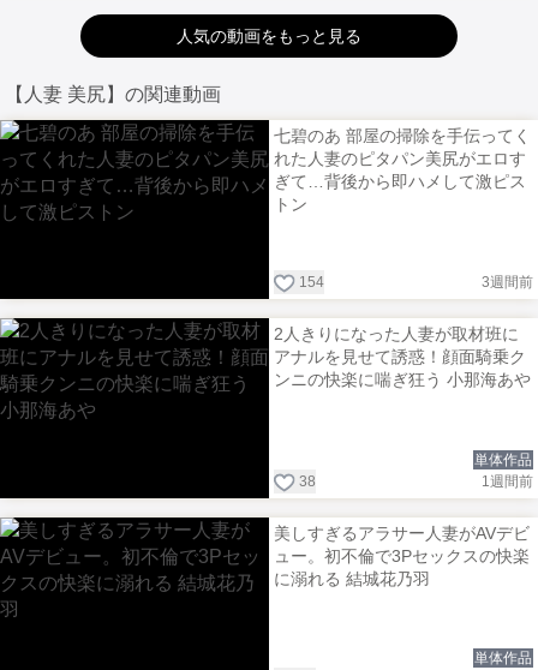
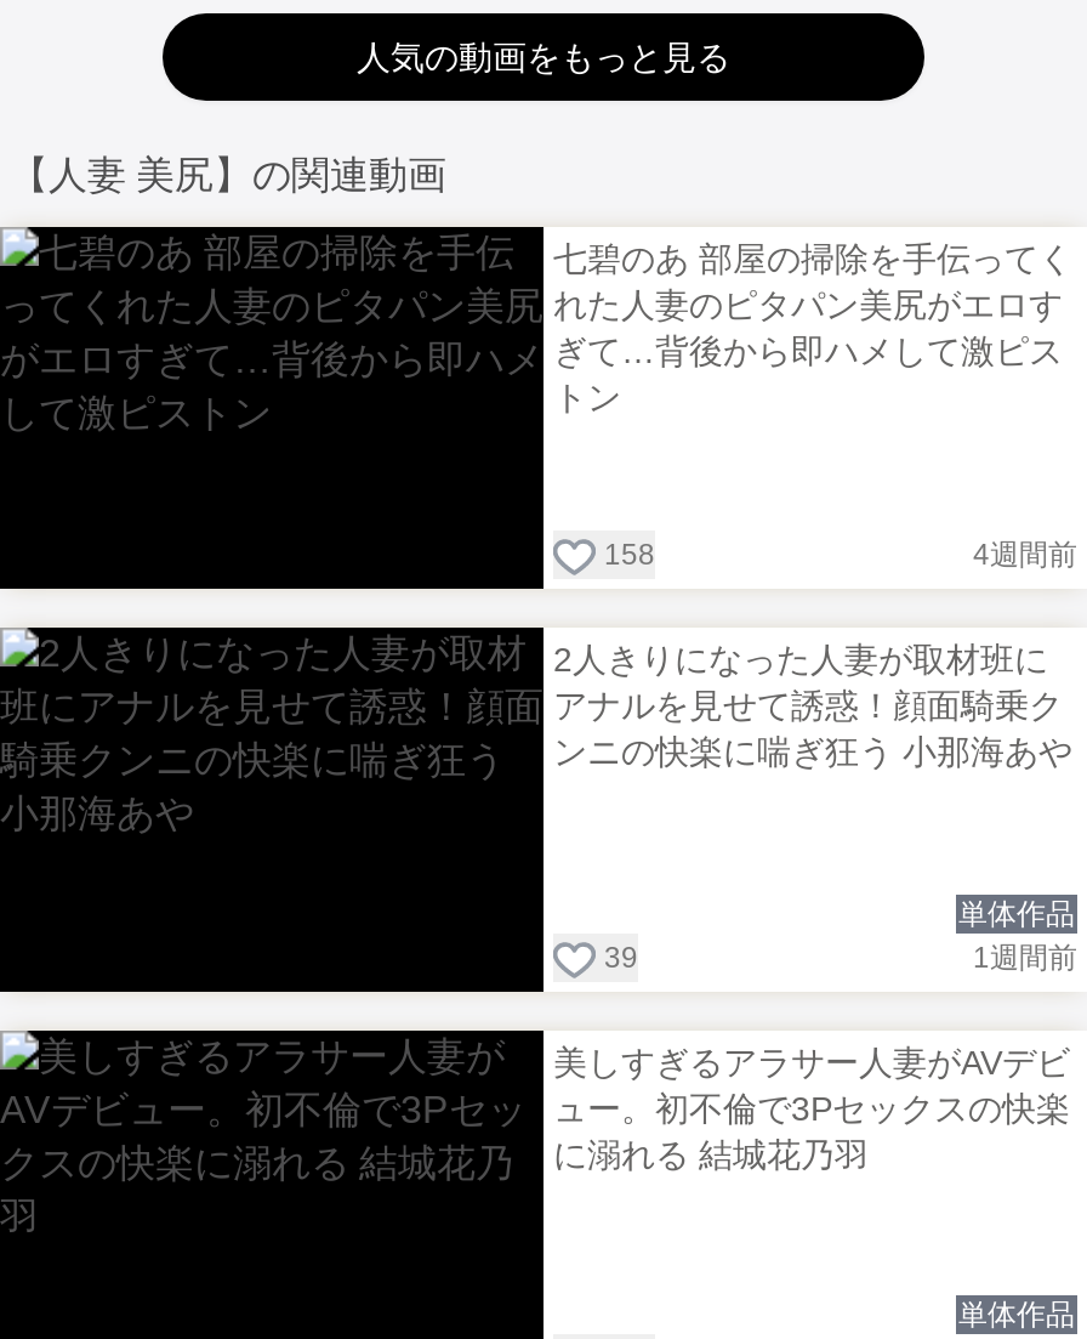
- 154
+ 158

- 3週間前
+ 4週間前

- 38
+ 39
